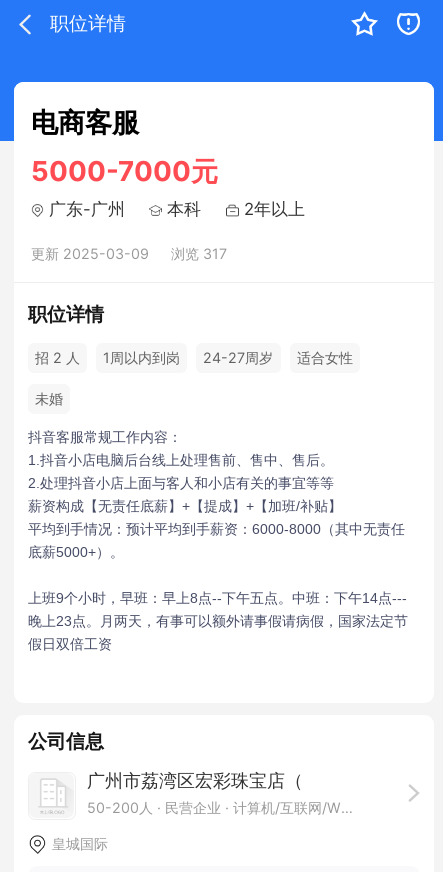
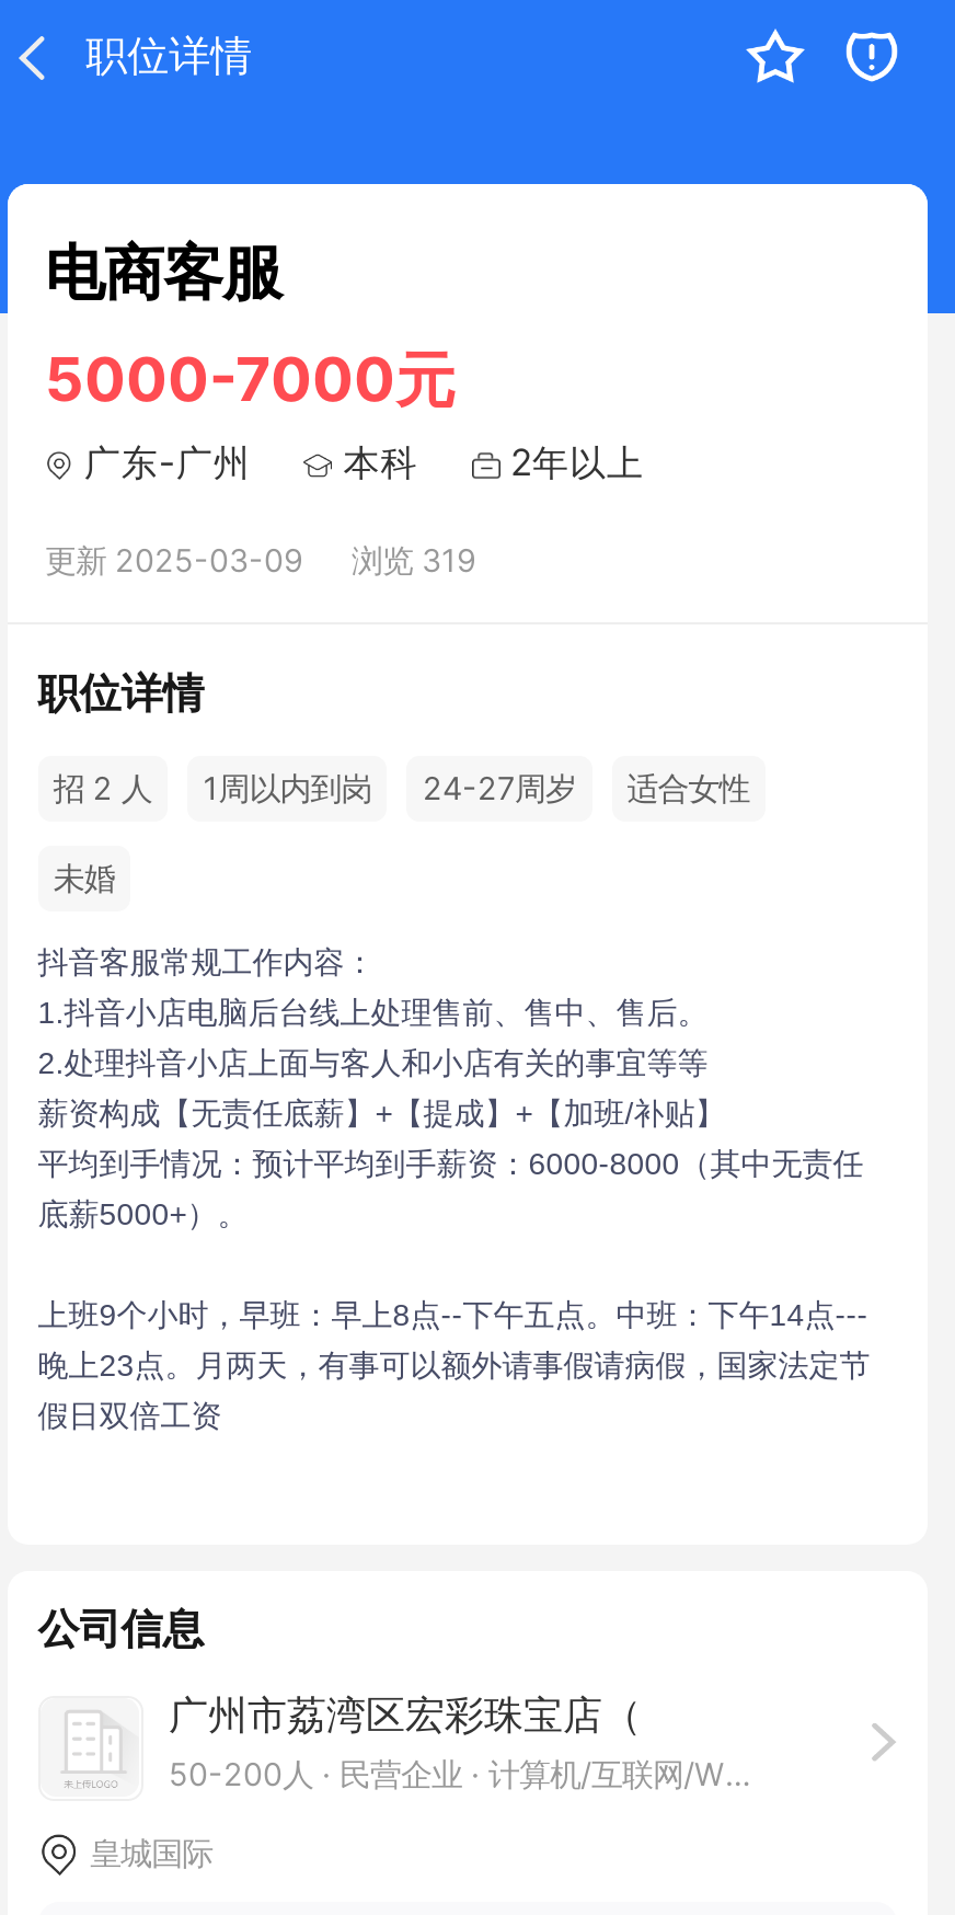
- 更新 2025-03-09 浏览 317
+ 更新 2025-03-09 浏览 319
